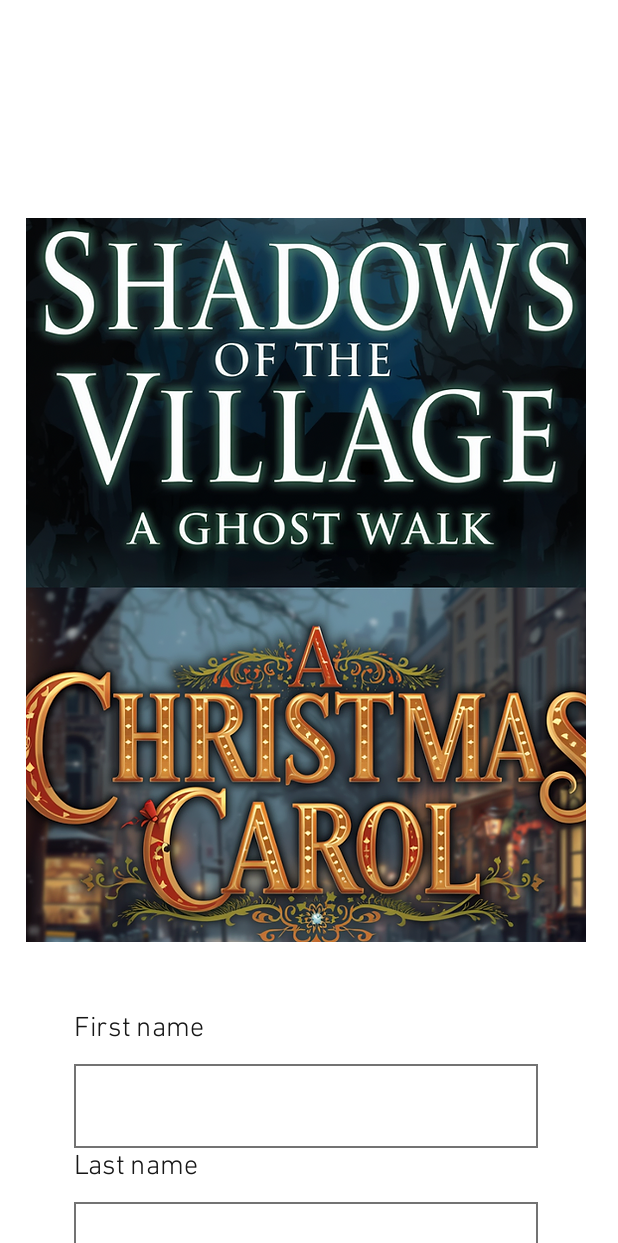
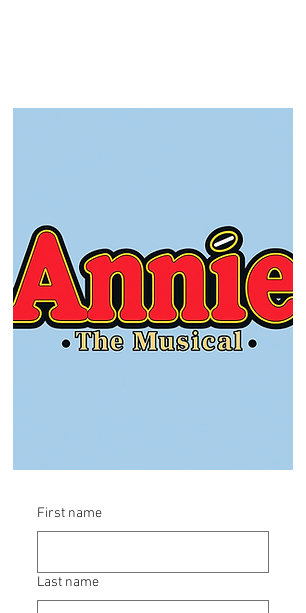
- [image]
+ [image]
